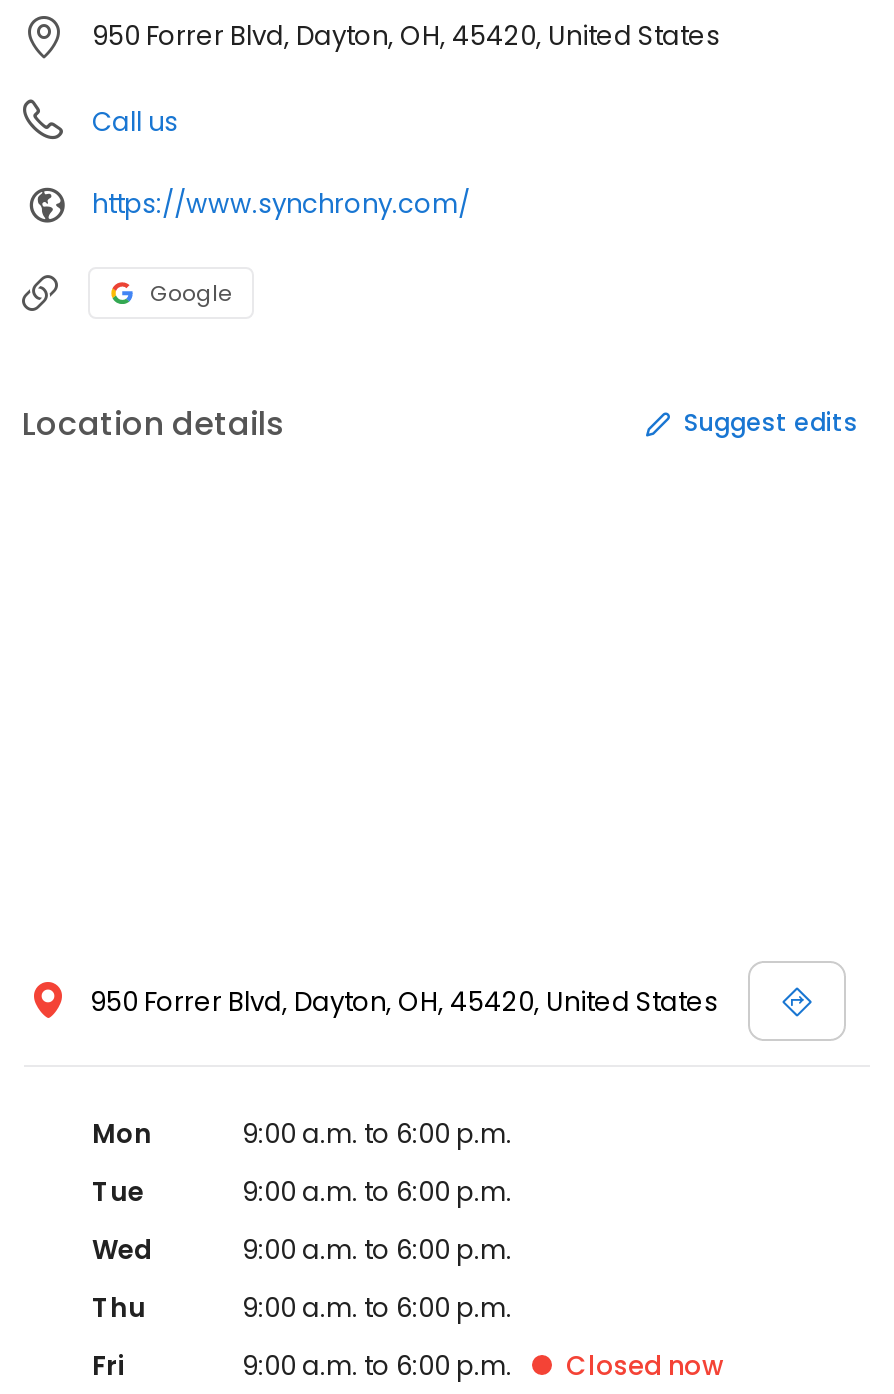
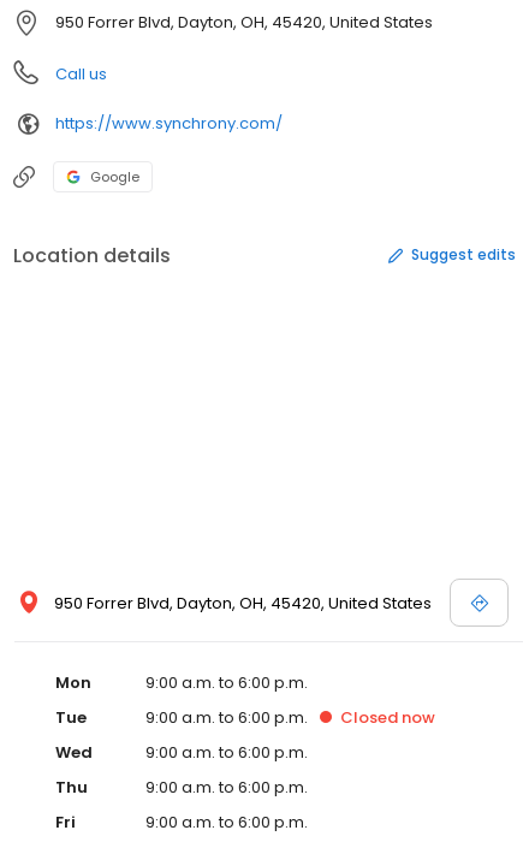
moved up: Closed now
